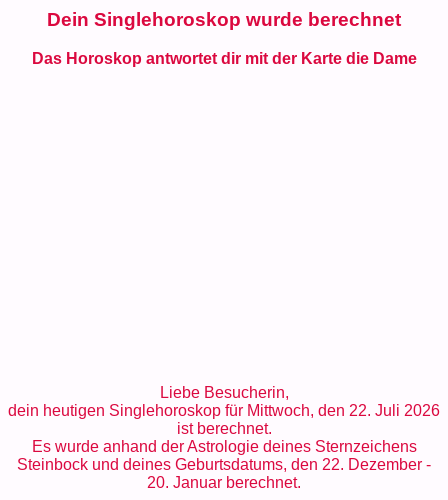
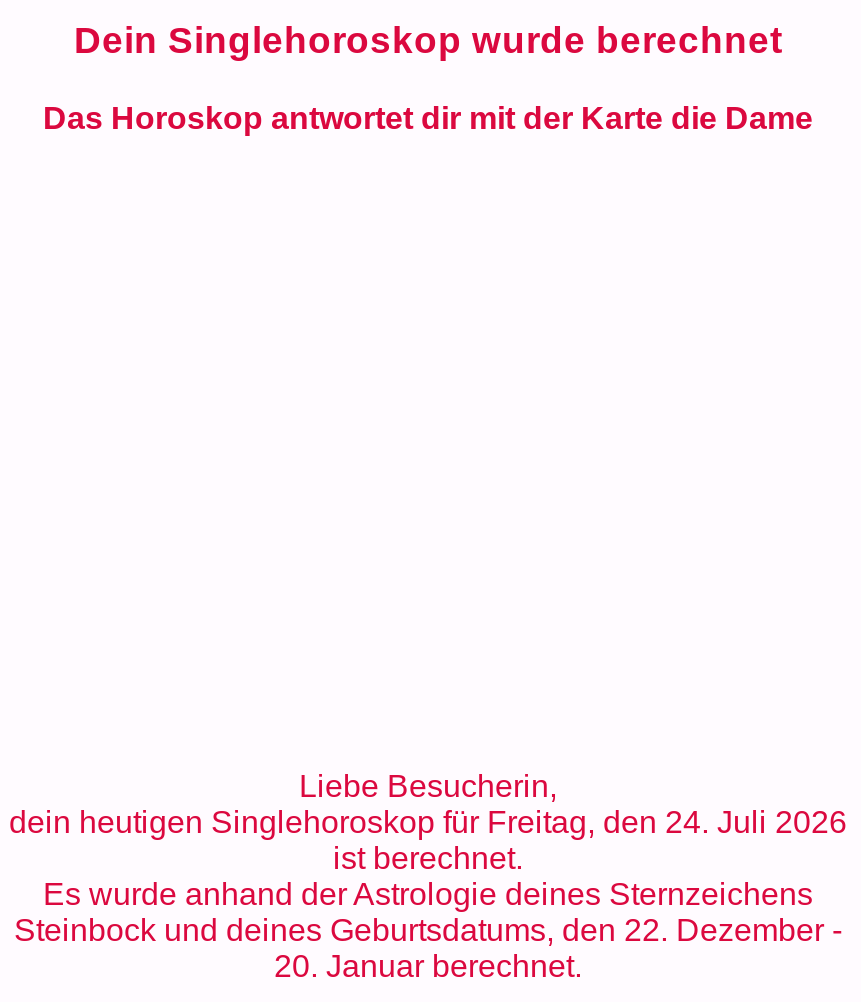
- dein heutigen Singlehoroskop für Mittwoch, den 22. Juli 2026
+ dein heutigen Singlehoroskop für Freitag, den 24. Juli 2026
